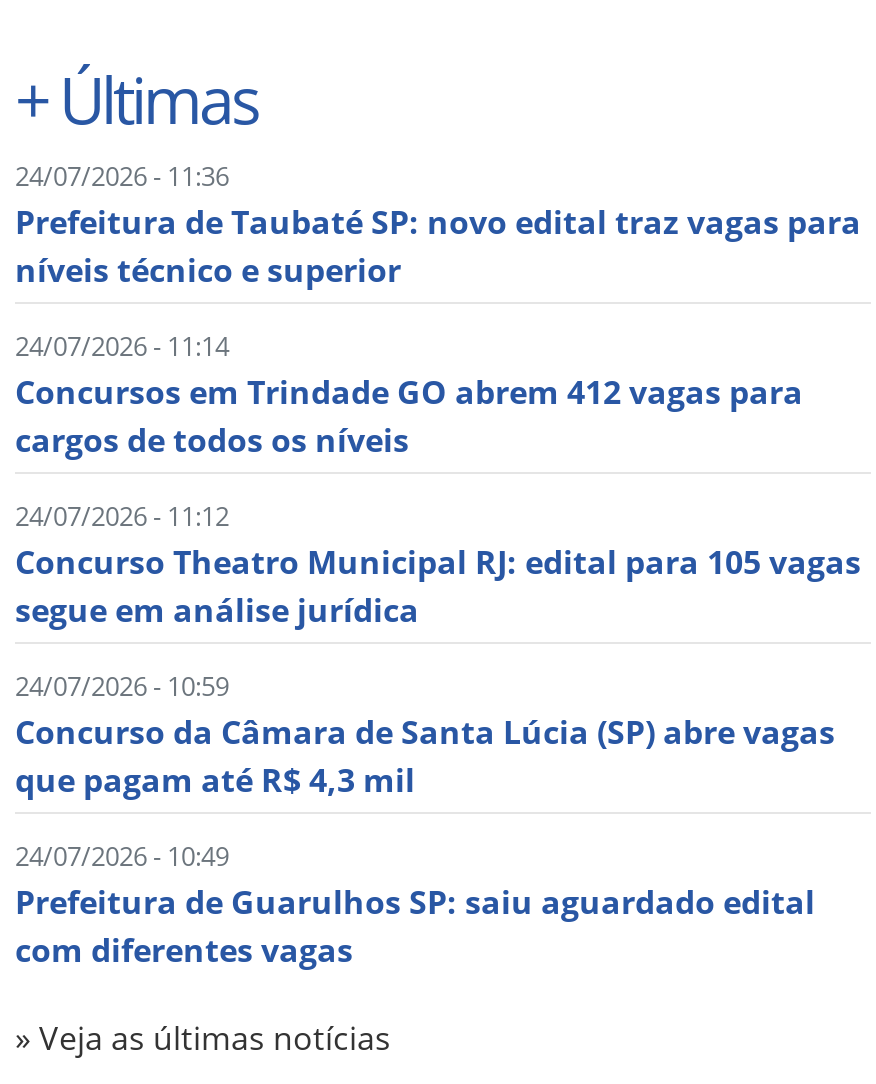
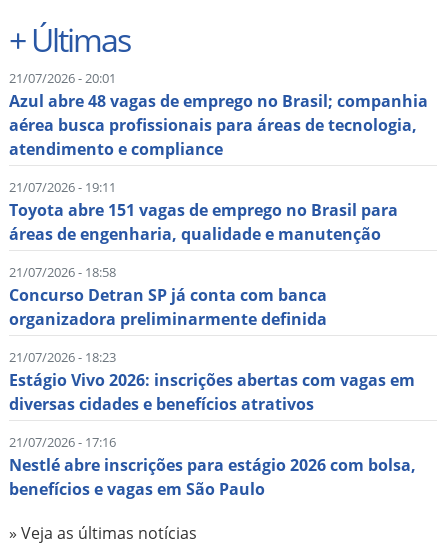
- 24/07/2026 - 11:36
- Prefeitura de Taubaté SP: novo edital traz vagas para
- níveis técnico e superior
+ 21/07/2026 - 20:01
+ Azul abre 48 vagas de emprego no Brasil; companhia
+ aérea busca profissionais para áreas de tecnologia,
+ atendimento e compliance

- 24/07/2026 - 11:14
- Concursos em Trindade GO abrem 412 vagas para
- cargos de todos os níveis
+ 21/07/2026 - 19:11
+ Toyota abre 151 vagas de emprego no Brasil para
+ áreas de engenharia, qualidade e manutenção

- 24/07/2026 - 11:12
- Concurso Theatro Municipal RJ: edital para 105 vagas
- segue em análise jurídica
+ 21/07/2026 - 18:58
+ Concurso Detran SP já conta com banca
+ organizadora preliminarmente definida

- 24/07/2026 - 10:59
- Concurso da Câmara de Santa Lúcia (SP) abre vagas
- que pagam até R$ 4,3 mil
+ 21/07/2026 - 18:23
+ Estágio Vivo 2026: inscrições abertas com vagas em
+ diversas cidades e benefícios atrativos

- 24/07/2026 - 10:49
- Prefeitura de Guarulhos SP: saiu aguardado edital
- com diferentes vagas
+ 21/07/2026 - 17:16
+ Nestlé abre inscrições para estágio 2026 com bolsa,
+ benefícios e vagas em São Paulo
